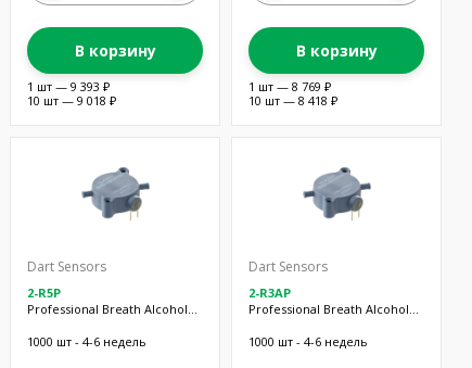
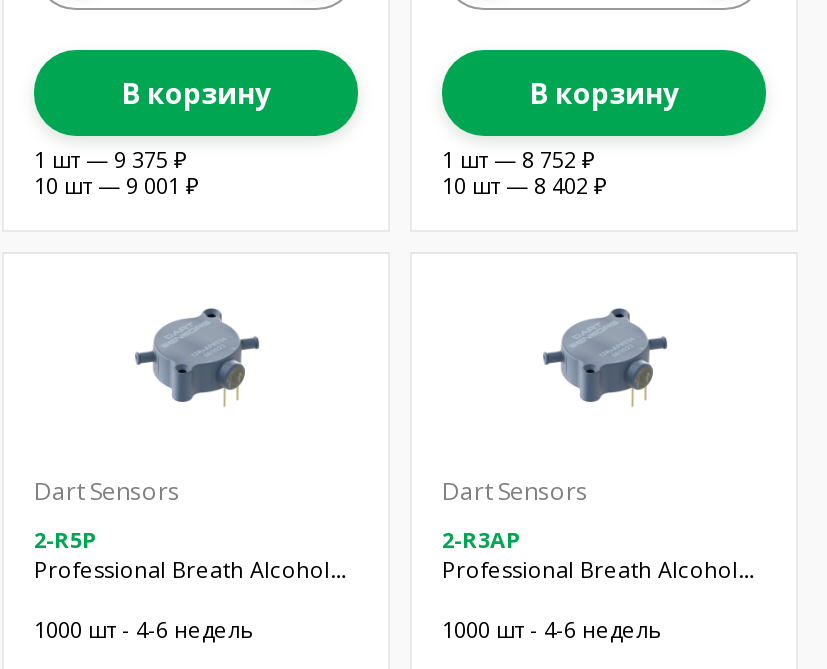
- 1 шт — 9 393 ₽
+ 1 шт — 9 375 ₽

- 1 шт — 8 769 ₽
+ 1 шт — 8 752 ₽

- 10 шт — 9 018 ₽
+ 10 шт — 9 001 ₽

- 10 шт — 8 418 ₽
+ 10 шт — 8 402 ₽
